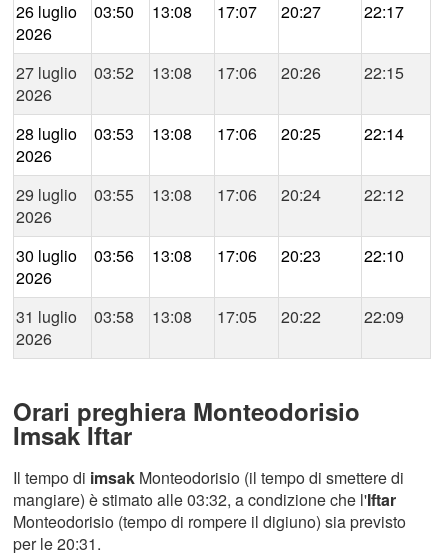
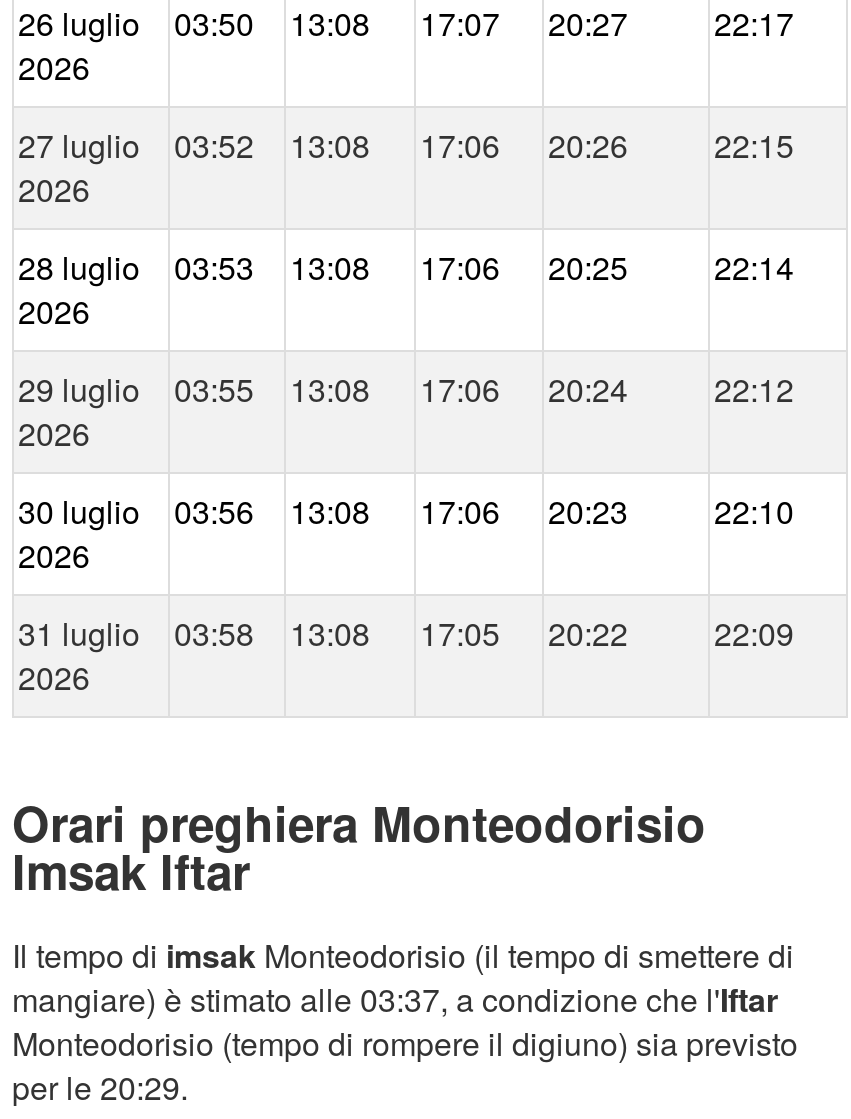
- mangiare) è stimato alle 03:32, a condizione che l'Iftar
+ mangiare) è stimato alle 03:37, a condizione che l'Iftar

- per le 20:31.
+ per le 20:29.
